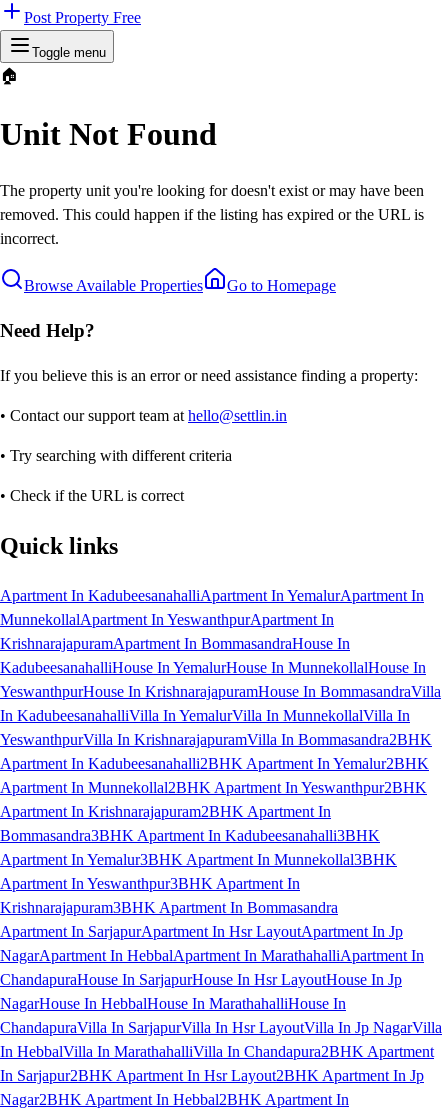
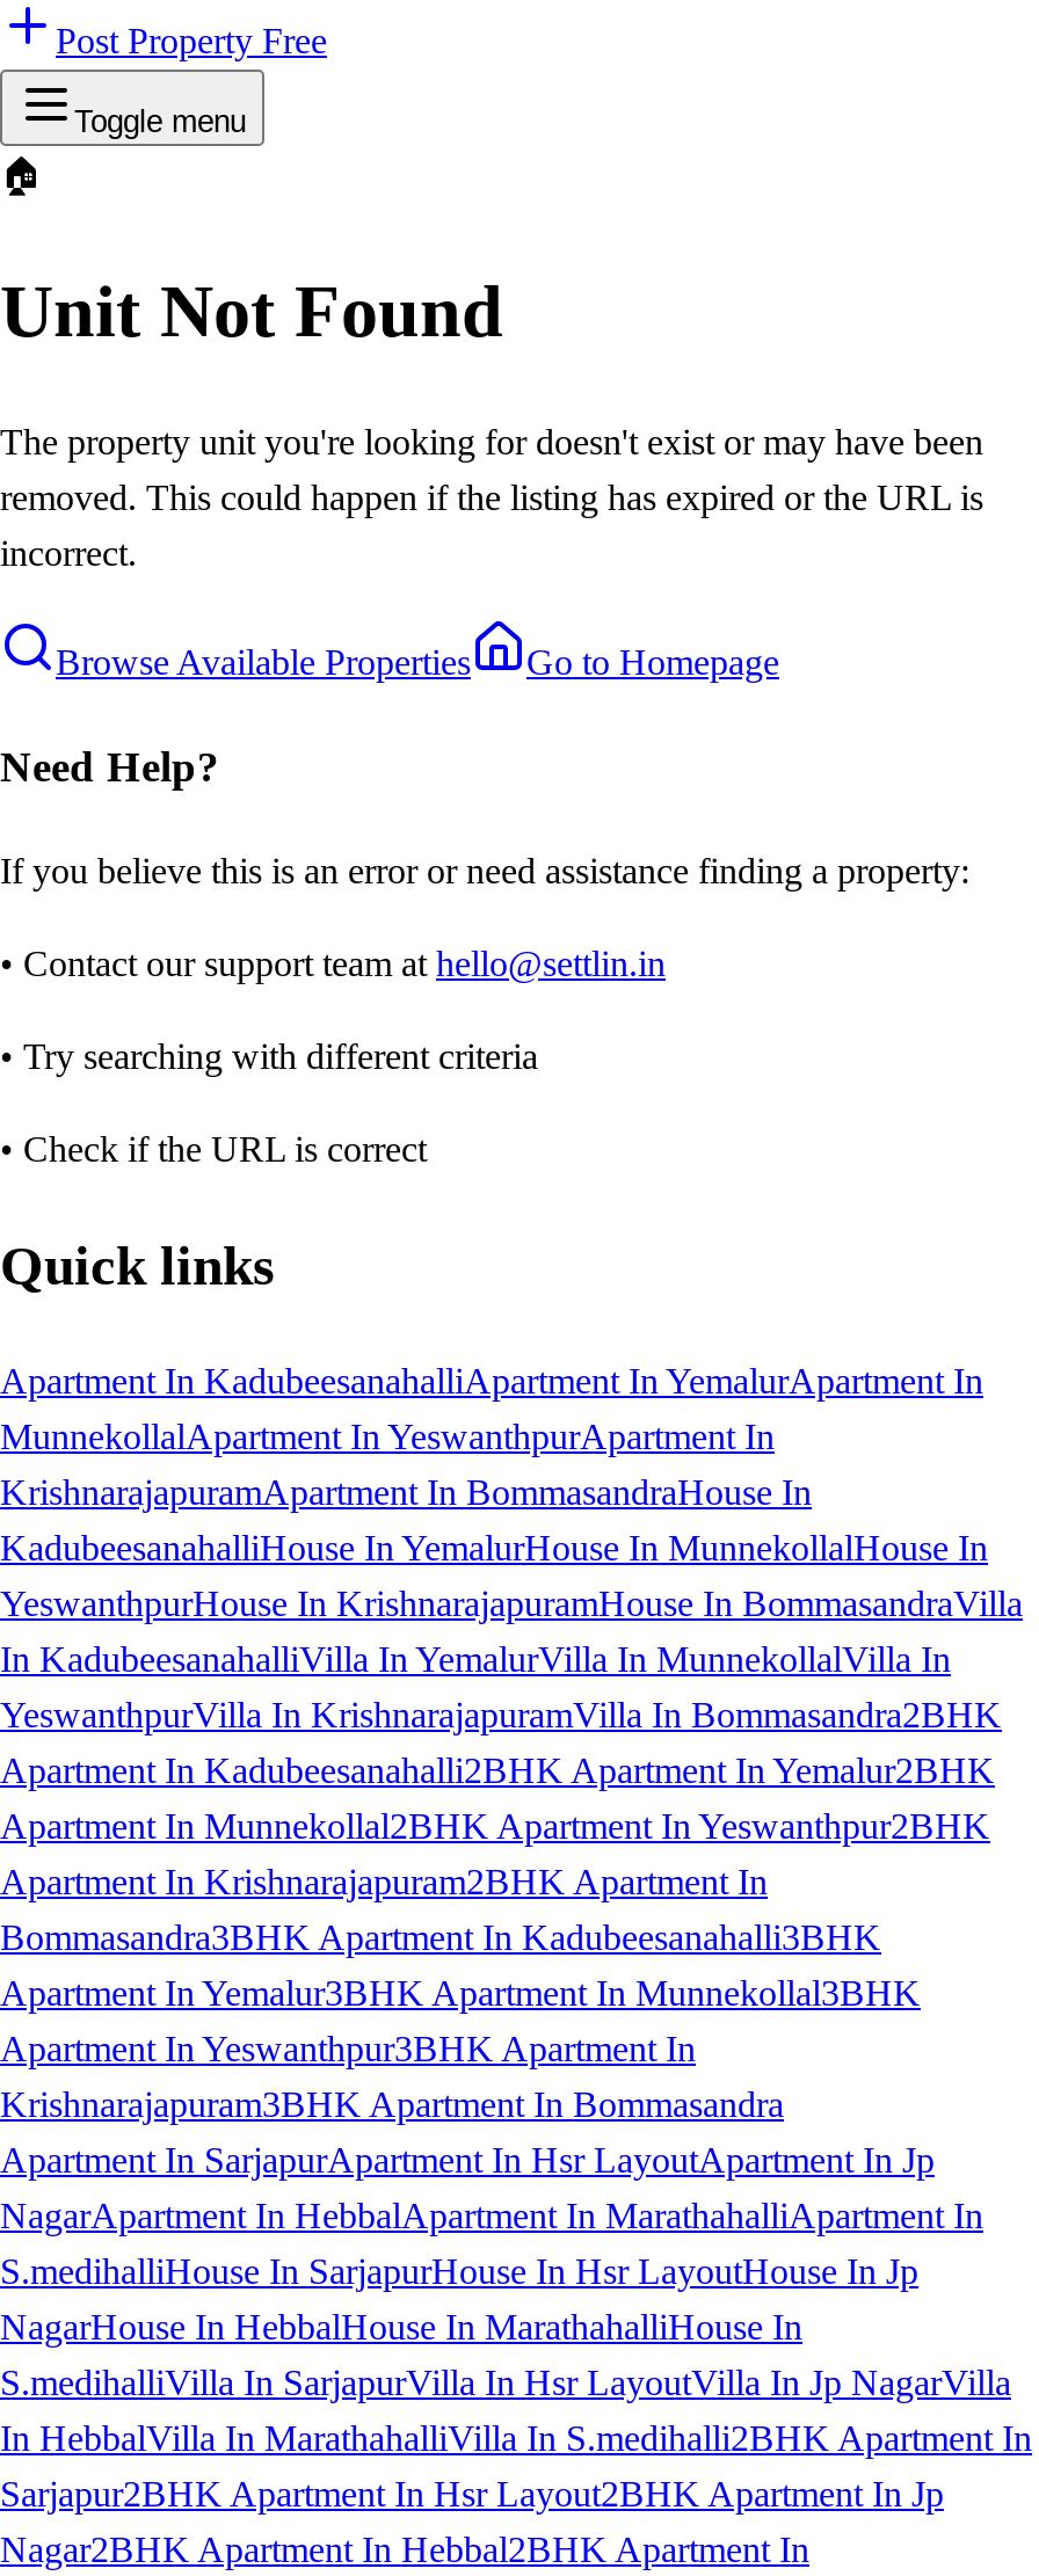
- ChandapuraHouse In SarjapurHouse In Hsr LayoutHouse In Jp
+ S.medihalliHouse In SarjapurHouse In Hsr LayoutHouse In Jp

- ChandapuraVilla In SarjapurVilla In Hsr LayoutVilla In Jp NagarVilla
- In HebbalVilla In MarathahalliVilla In Chandapura2BHK Apartment
- In Sarjapur2BHK Apartment In Hsr Layout2BHK Apartment In Jp
+ S.medihalliVilla In SarjapurVilla In Hsr LayoutVilla In Jp NagarVilla
+ In HebbalVilla In MarathahalliVilla In S.medihalli2BHK Apartment In
+ Sarjapur2BHK Apartment In Hsr Layout2BHK Apartment In Jp
